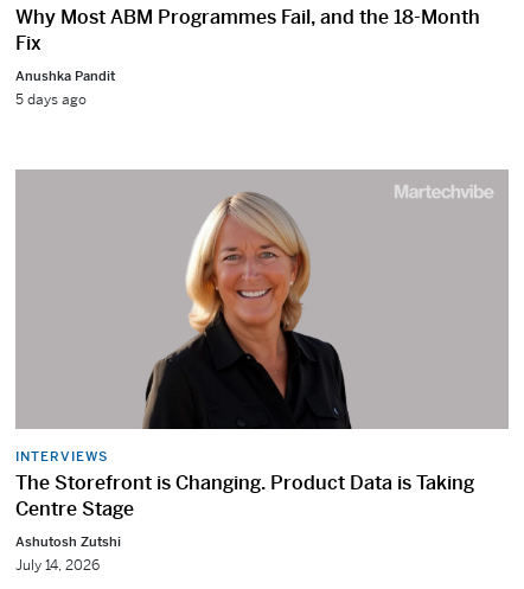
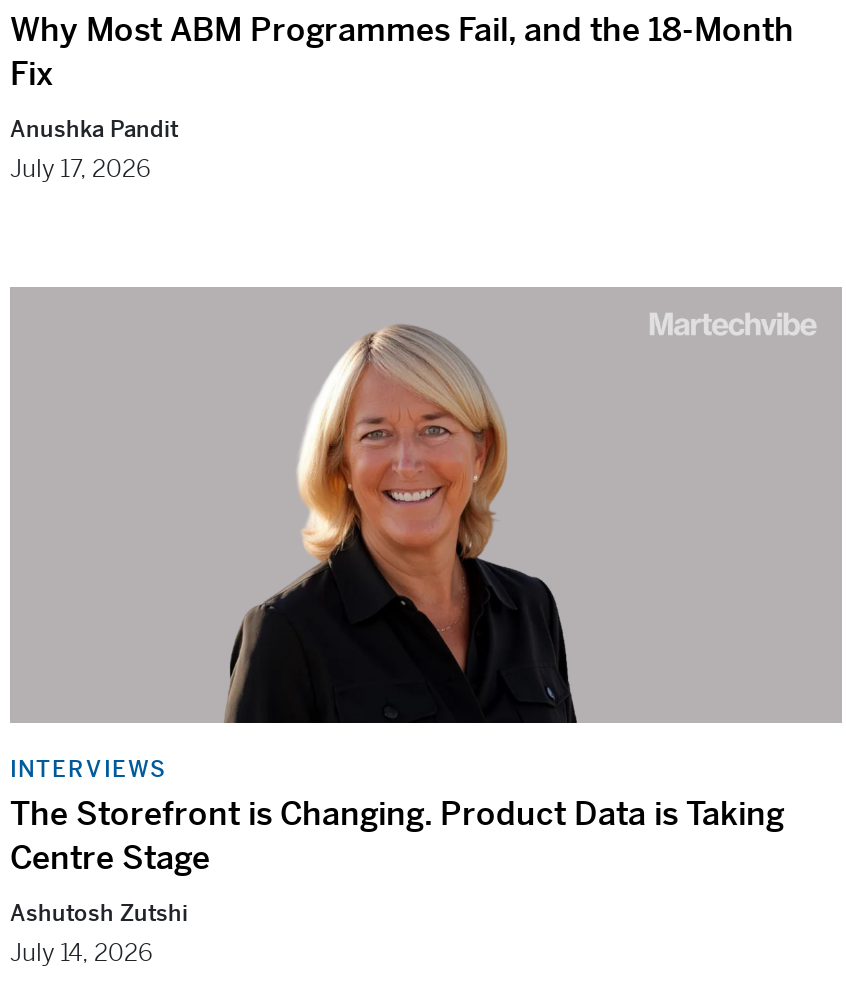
- 5 days ago
+ July 17, 2026
